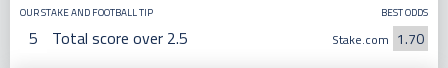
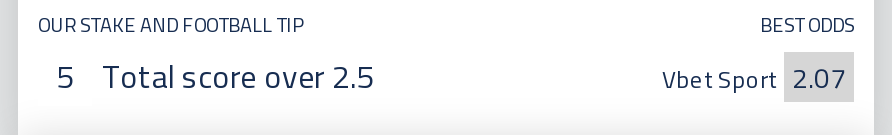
- Stake.com 1.70
+ Vbet Sport 2.07
